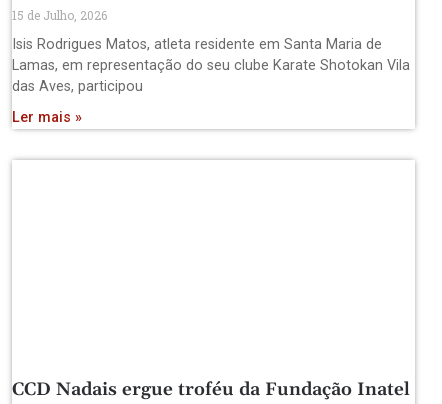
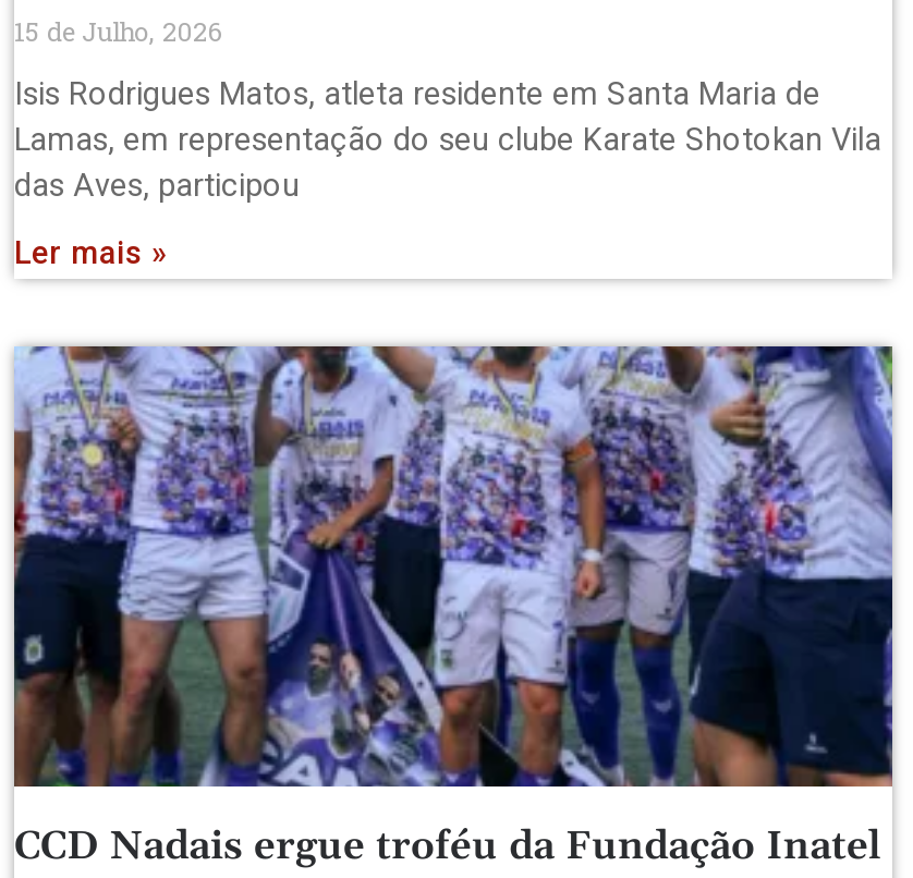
+ [image]
